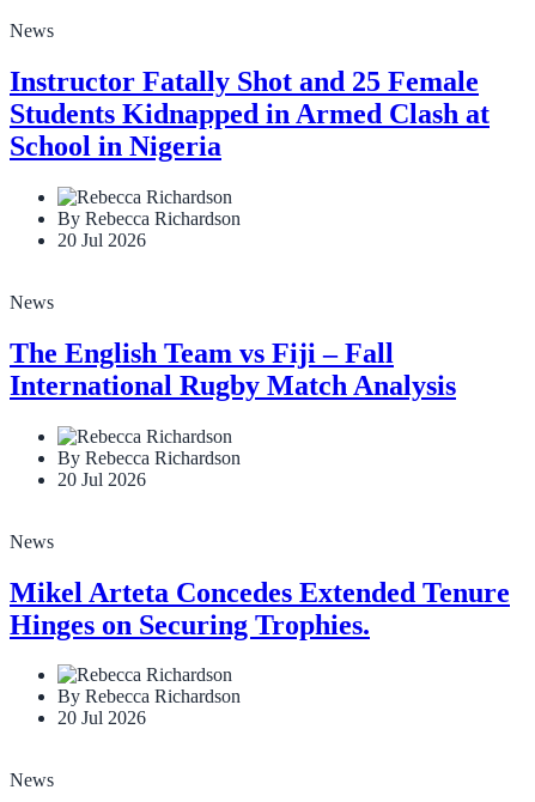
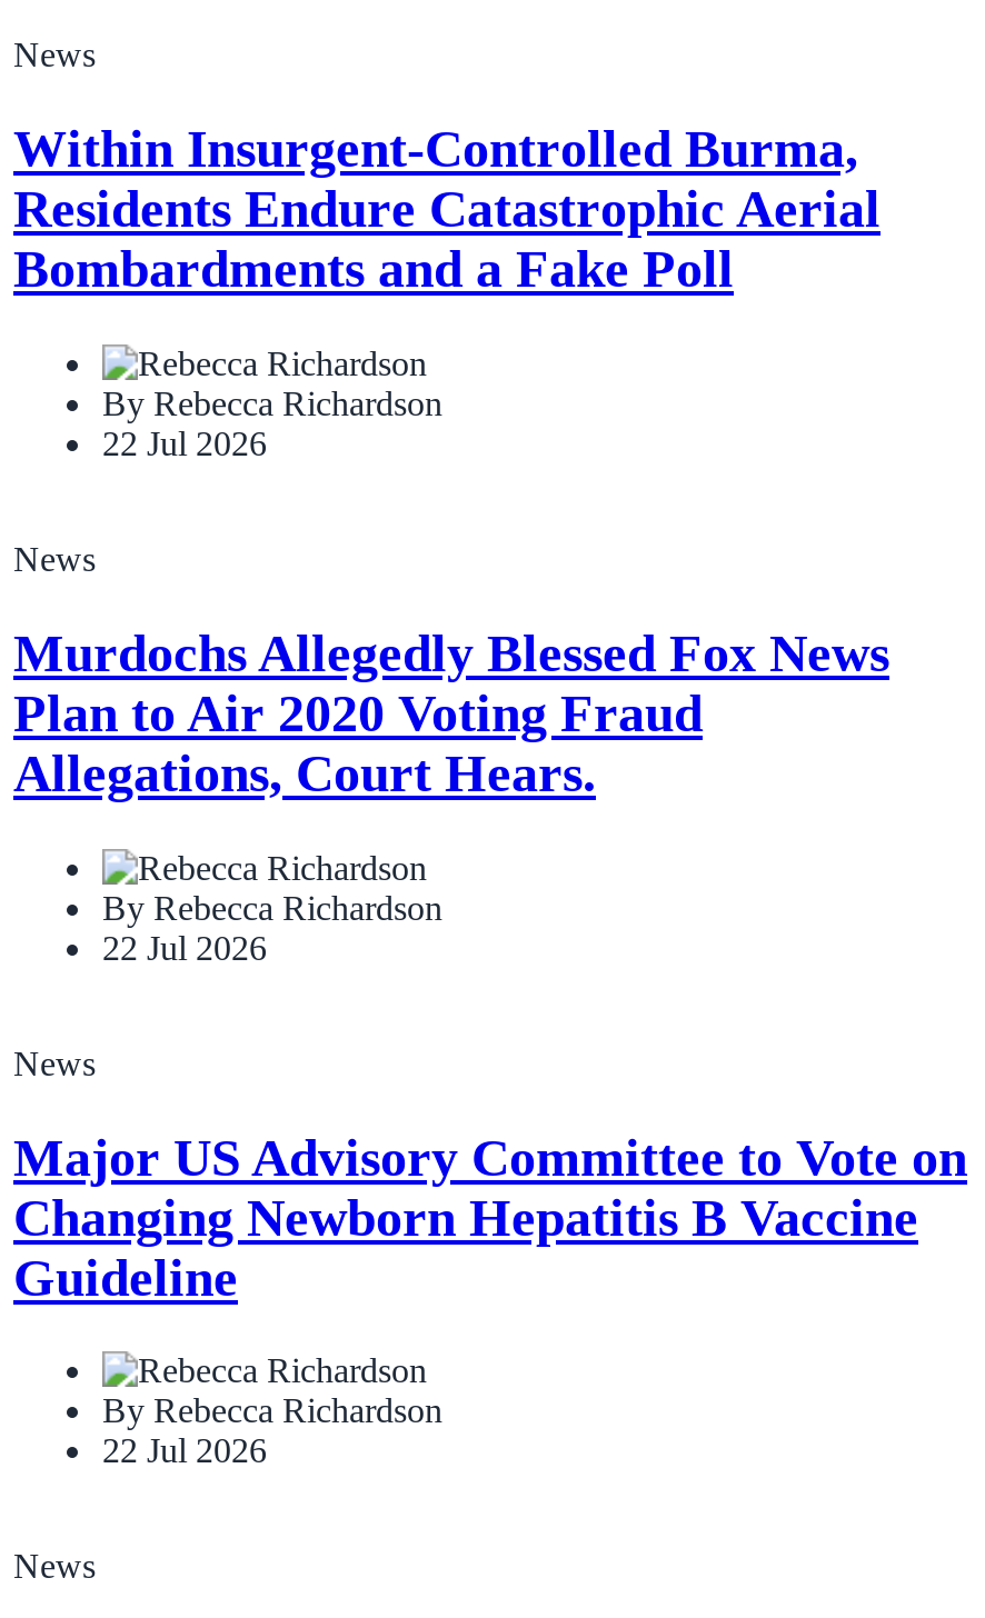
- Instructor Fatally Shot and 25 Female
- Students Kidnapped in Armed Clash at
- School in Nigeria
+ Within Insurgent-Controlled Burma,
+ Residents Endure Catastrophic Aerial
+ Bombardments and a Fake Poll

- 20 Jul 2026
+ 22 Jul 2026

- The English Team vs Fiji – Fall
- International Rugby Match Analysis
+ Murdochs Allegedly Blessed Fox News
+ Plan to Air 2020 Voting Fraud
+ Allegations, Court Hears.

- 20 Jul 2026
+ 22 Jul 2026

- Mikel Arteta Concedes Extended Tenure
- Hinges on Securing Trophies.
+ Major US Advisory Committee to Vote on
+ Changing Newborn Hepatitis B Vaccine
+ Guideline

- 20 Jul 2026
+ 22 Jul 2026
